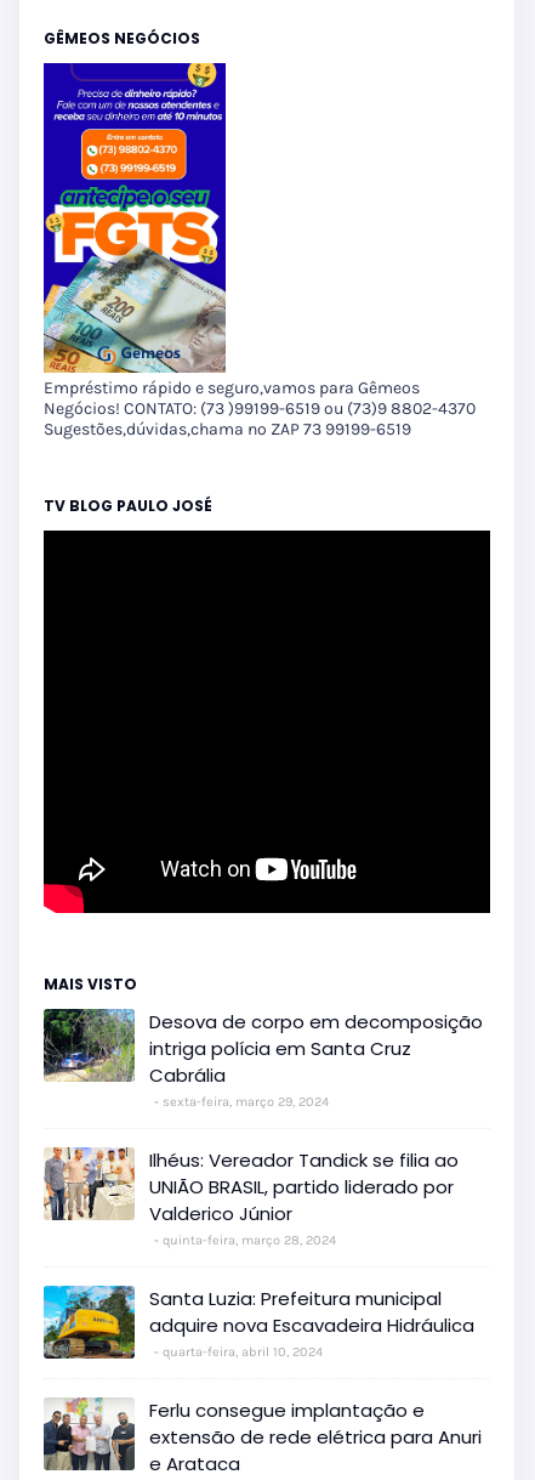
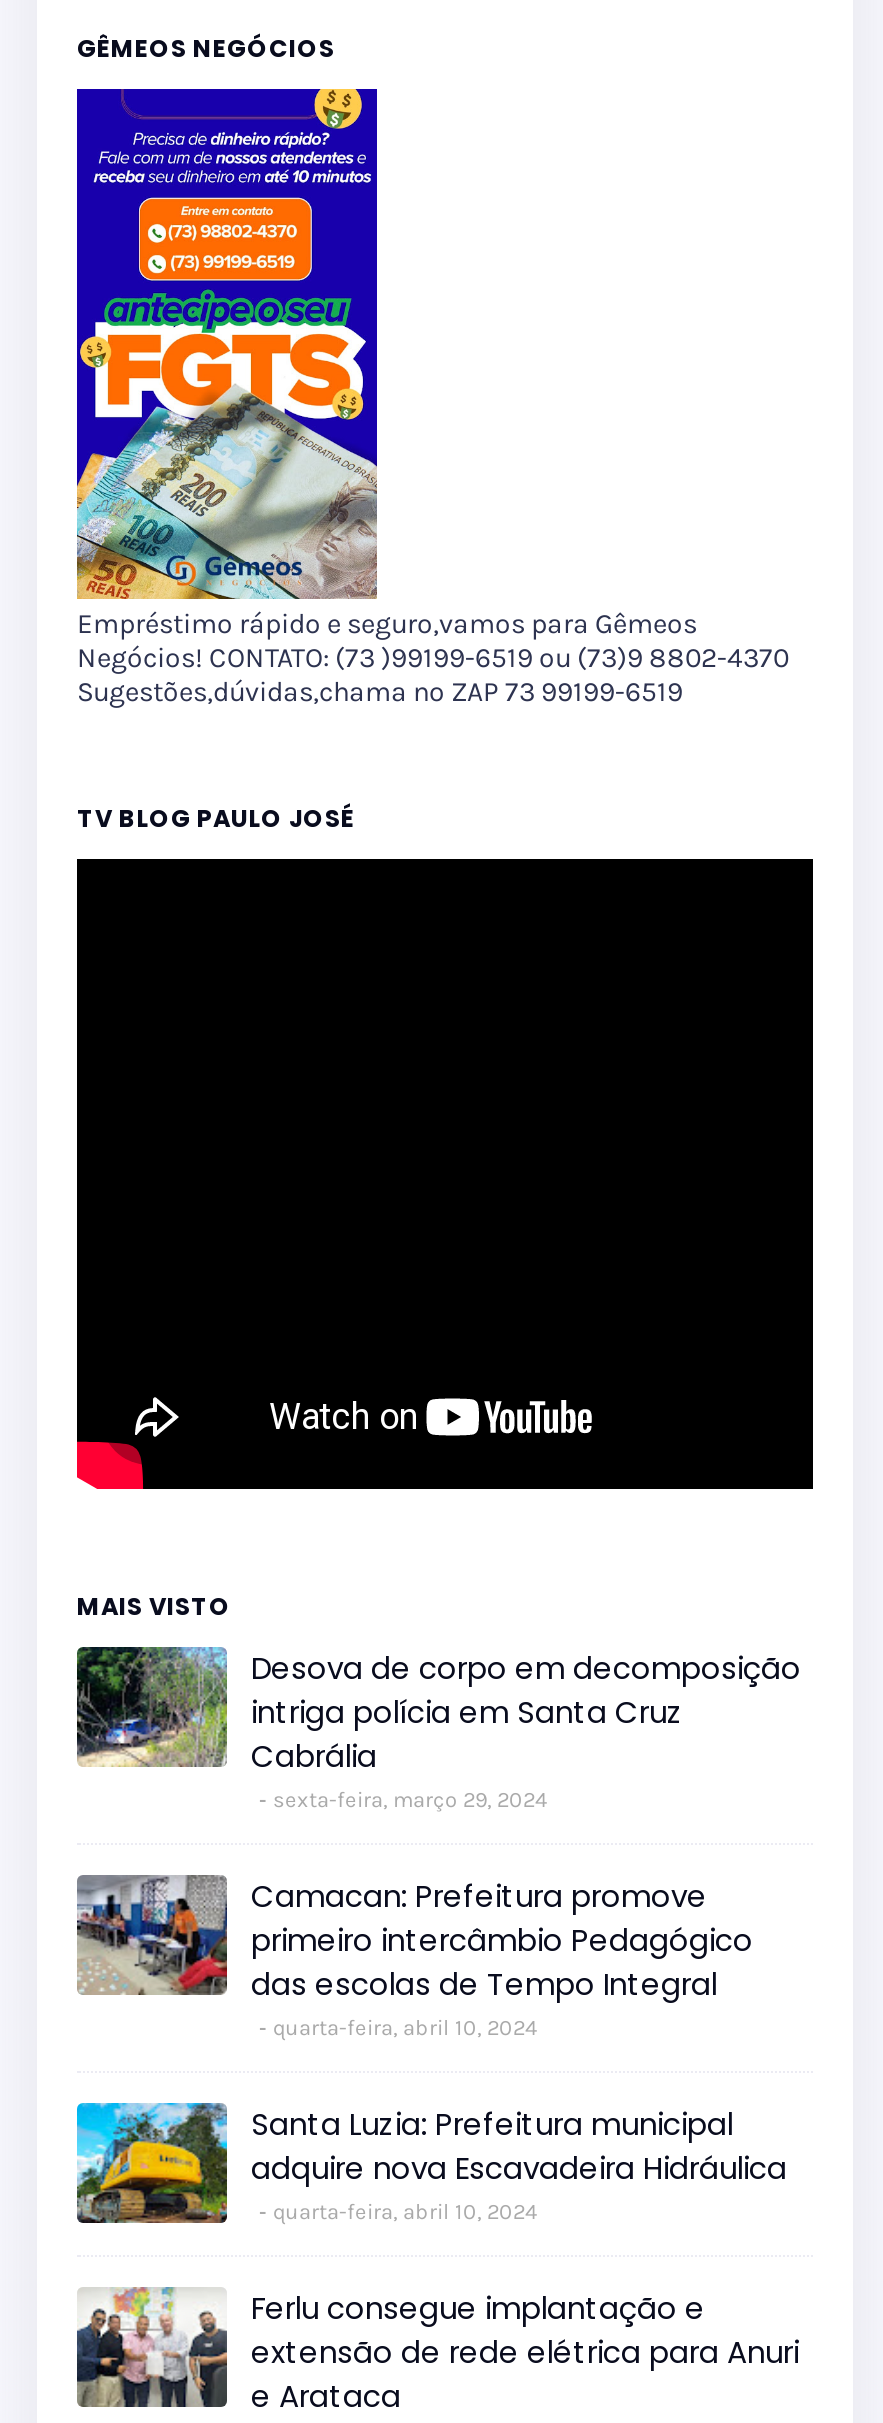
- [image]
- Ilhéus: Vereador Tandick se filia ao
- UNIÃO BRASIL, partido liderado por
- Valderico Júnior
- quinta-feira, março 28, 2024
+ [image]
+ Camacan: Prefeitura promove
+ primeiro intercâmbio Pedagógico
+ das escolas de Tempo Integral
+ quarta-feira, abril 10, 2024
